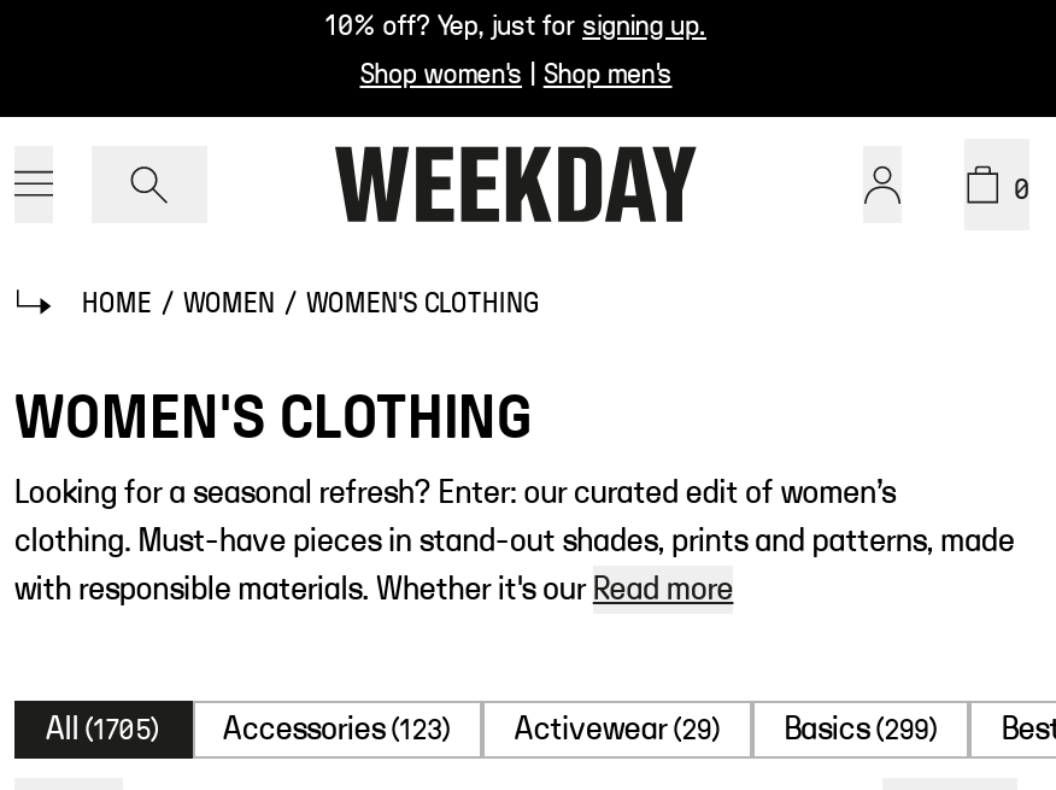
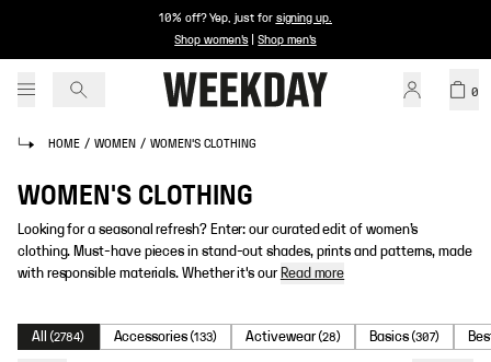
- All (1705)
+ All (2784)

- Accessories (123)
+ Accessories (133)

- Activewear (29)
+ Activewear (28)

- Basics (299)
+ Basics (307)
